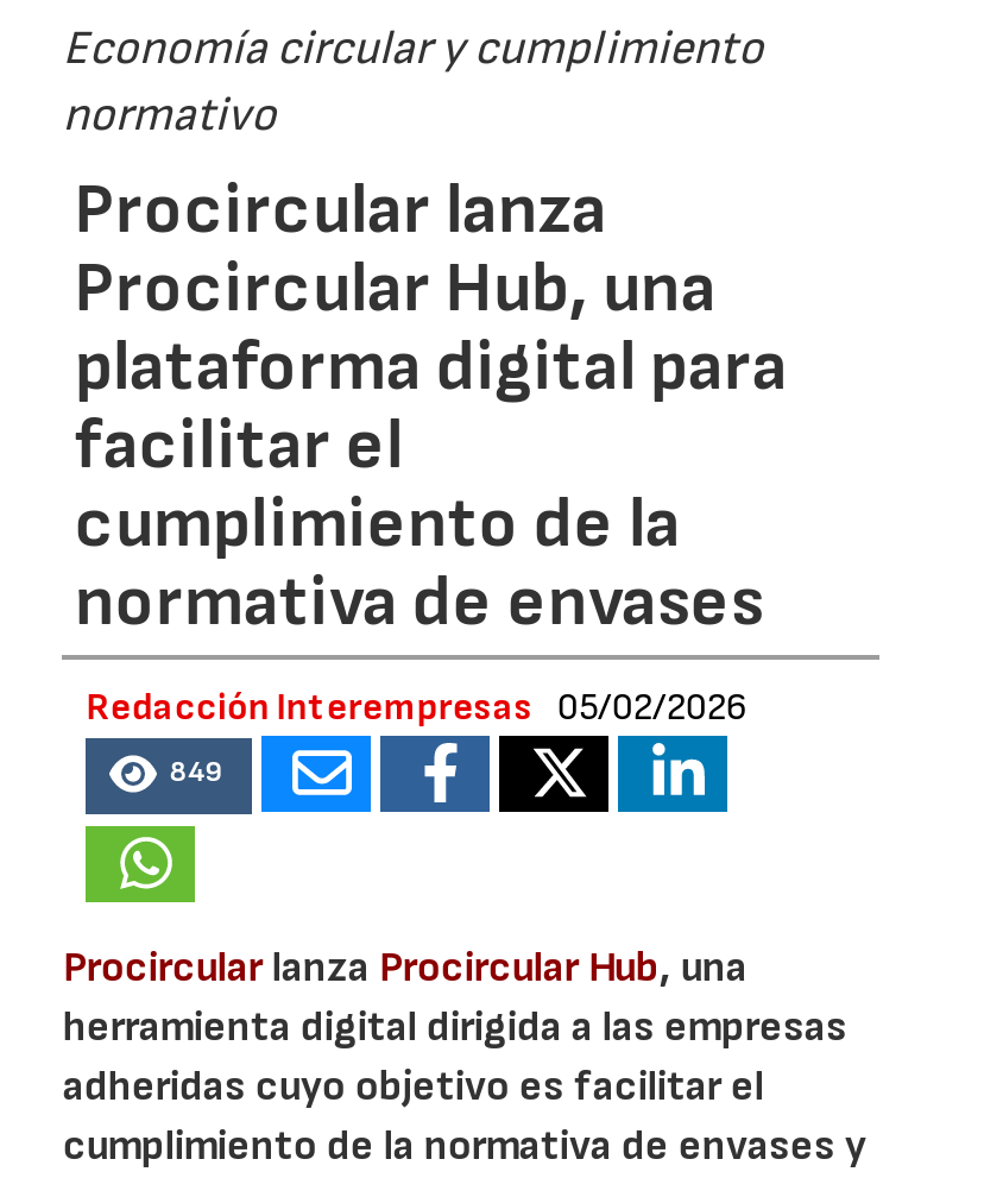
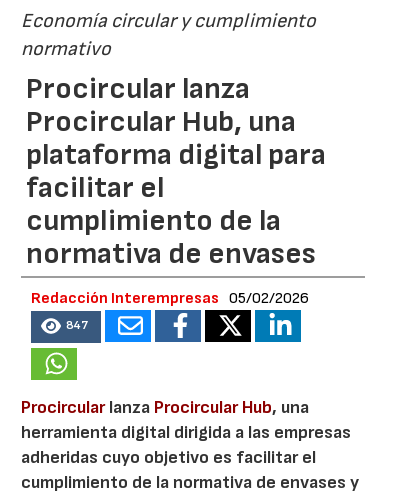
- 849
+ 847
